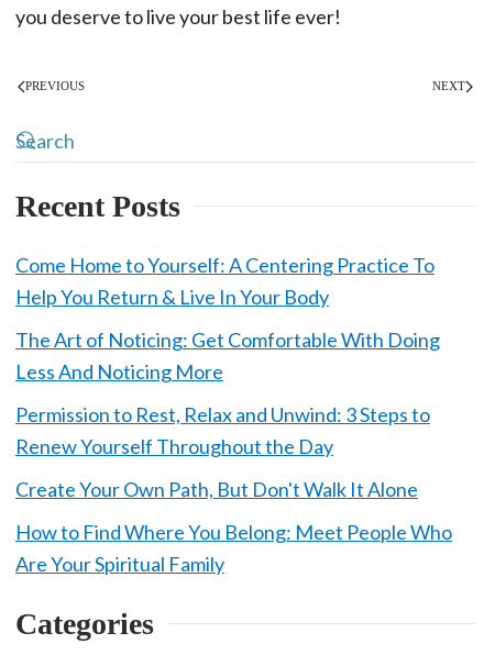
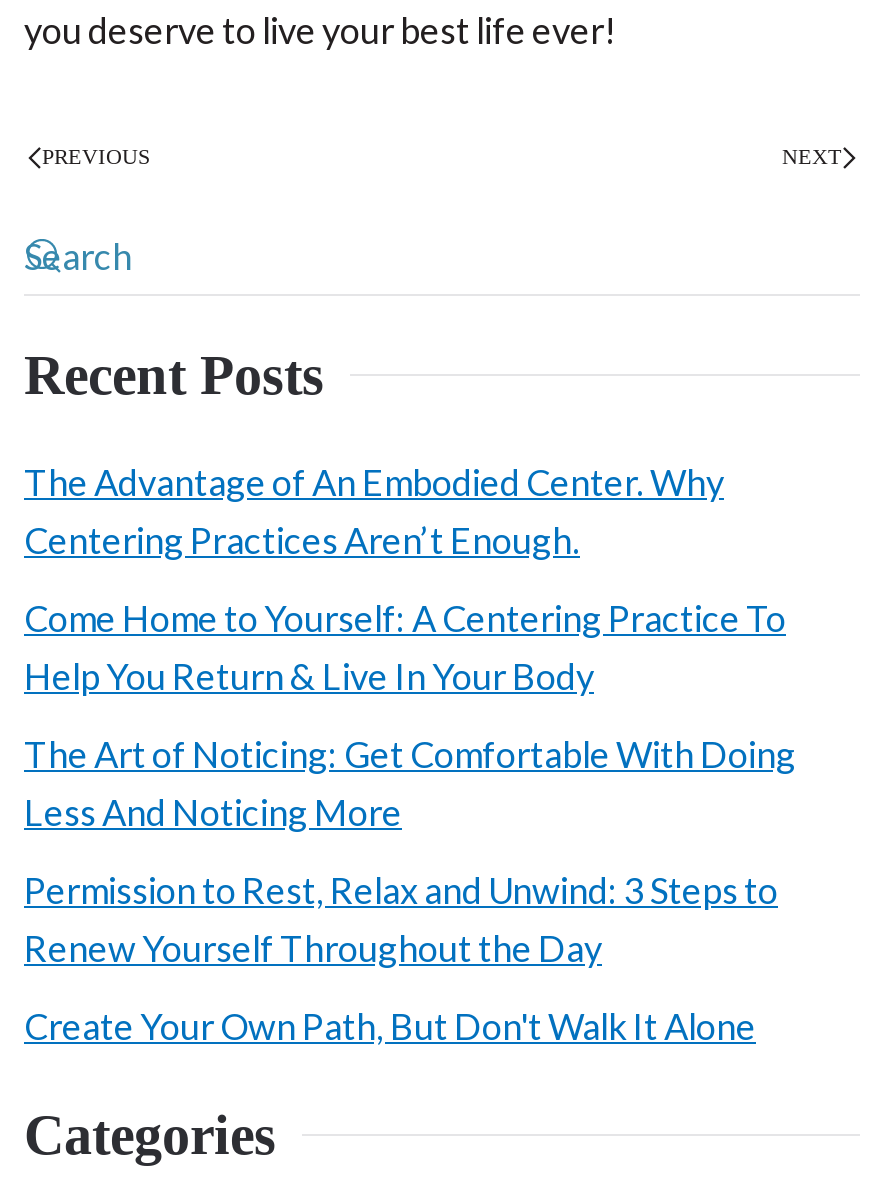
+ The Advantage of An Embodied Center. Why
+ Centering Practices Aren’t Enough.

moved down: Come Home to Yourself: A Centering Practice To | Help You Return & Live In Your Body | The Art of Noticing: Get Comfortable With Doing | Less And Noticing More | Permission to Rest, Relax and Unwind: 3 Steps to | Renew Yourself Throughout the Day | Create Your Own Path, But Don't Walk It Alone

- How to Find Where You Belong: Meet People Who
- Are Your Spiritual Family
